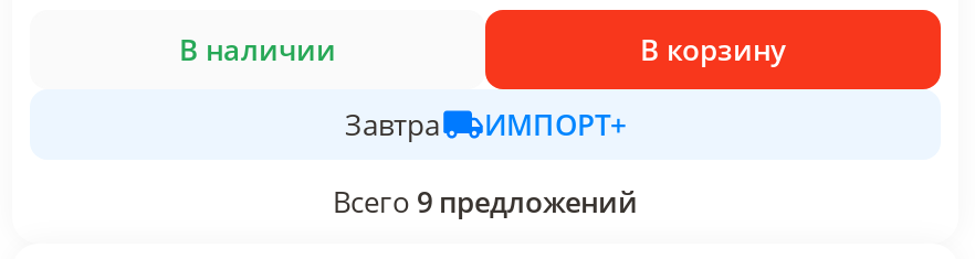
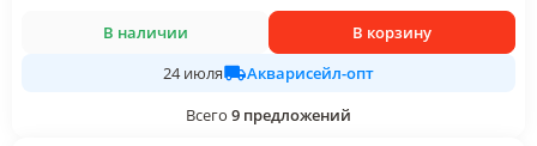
- Завтра
- ИМПОРТ+
+ 24 июля
+ Акварисейл-опт
